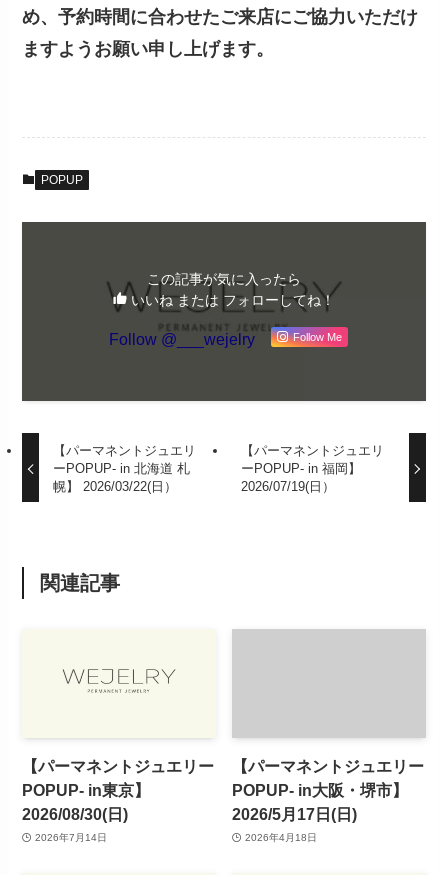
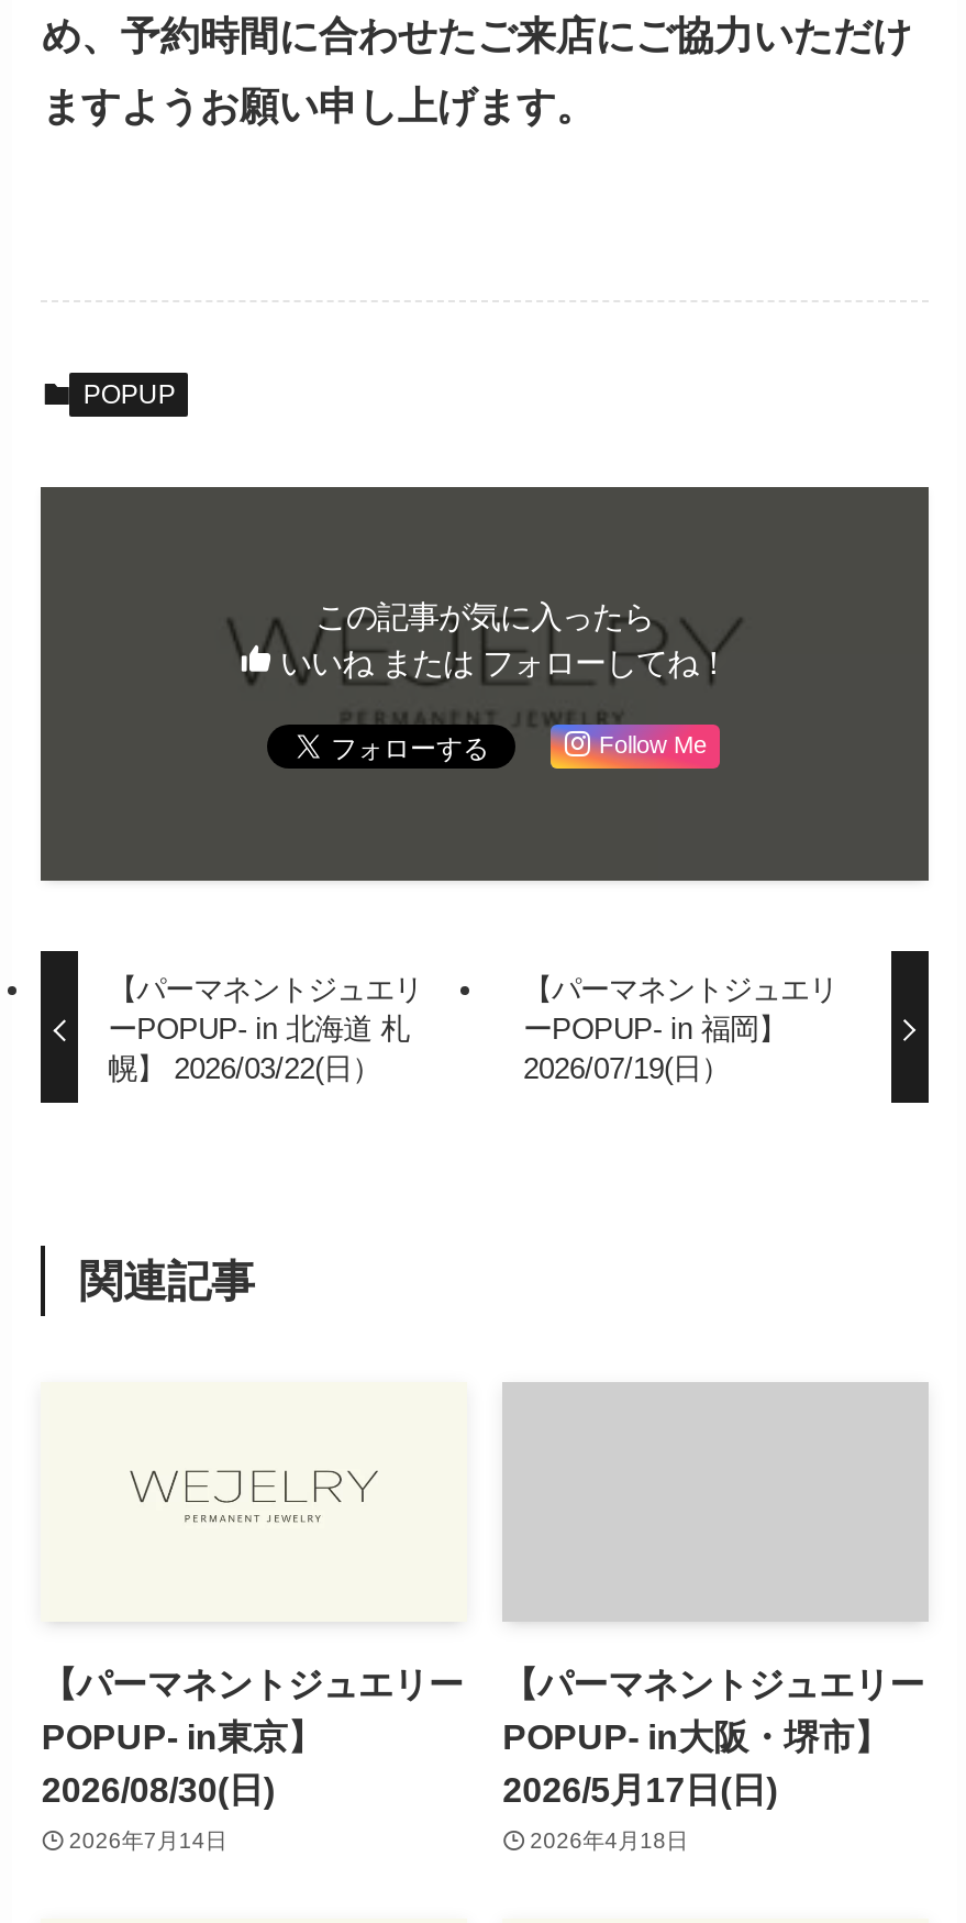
- Follow @___wejelry
